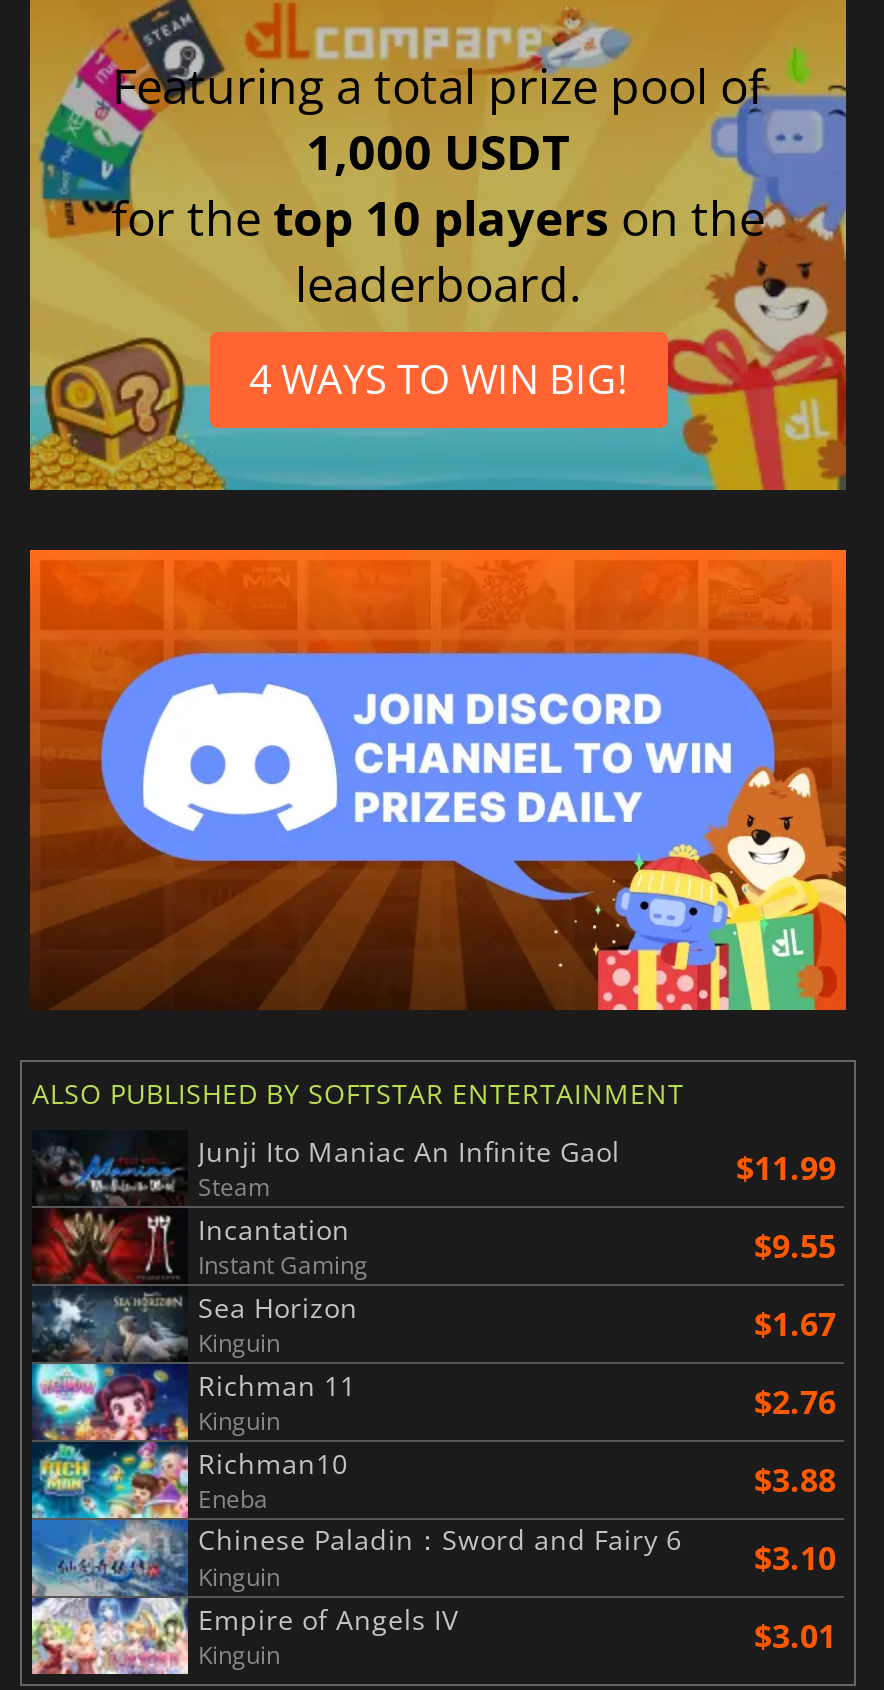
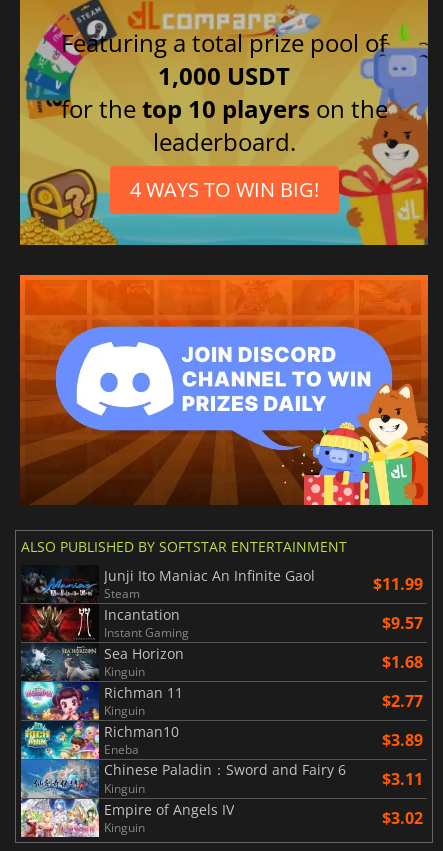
- $9.55
+ $9.57

- $1.67
+ $1.68

- $2.76
+ $2.77

- $3.88
+ $3.89

- Chinese Paladin：Sword and Fairy 6 $3.10
+ Chinese Paladin：Sword and Fairy 6 $3.11

- $3.01
+ $3.02
